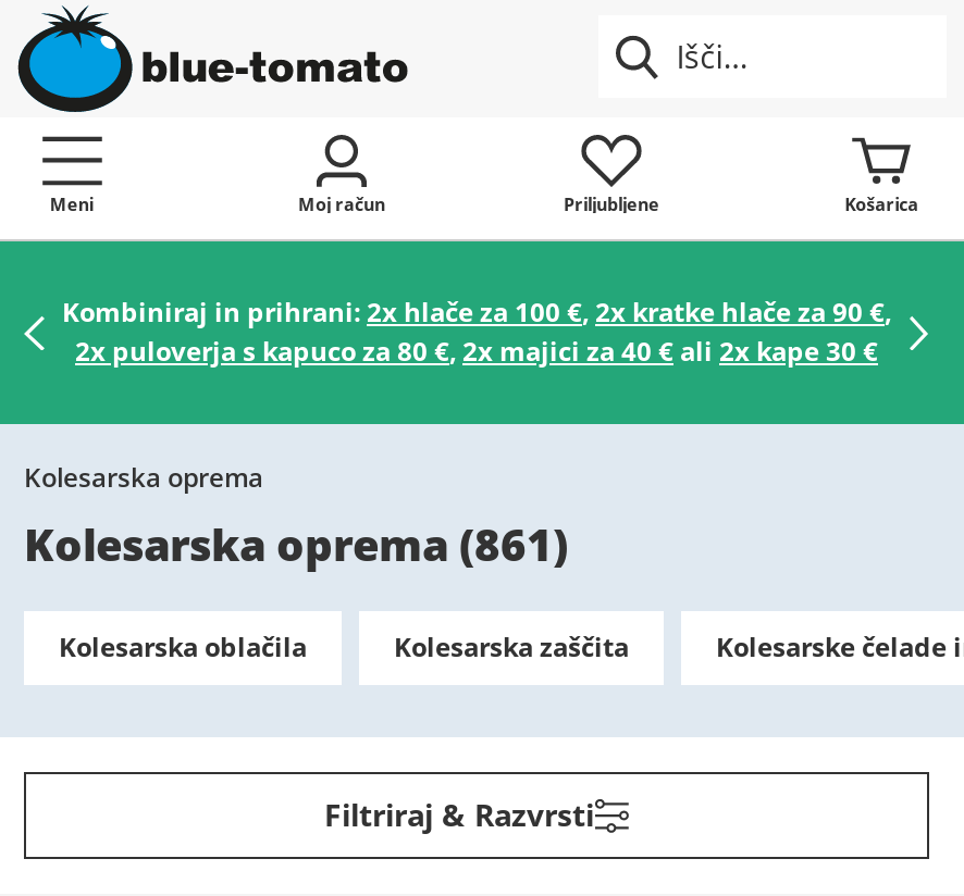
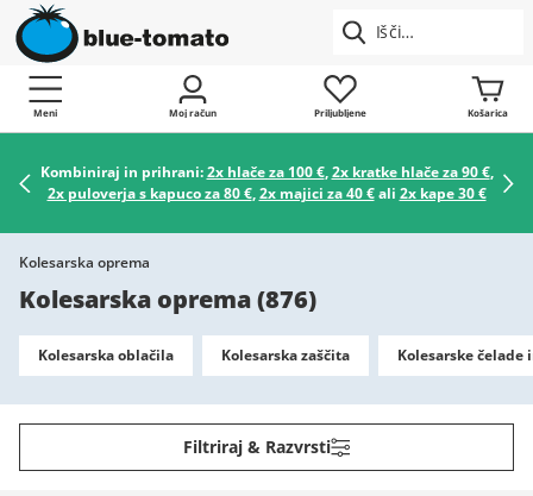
- Kolesarska oprema (861)
+ Kolesarska oprema (876)
